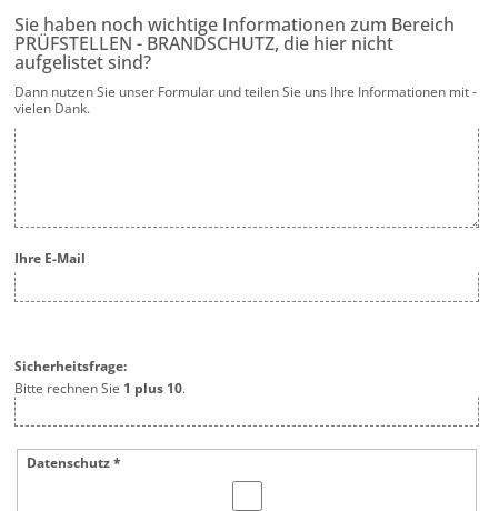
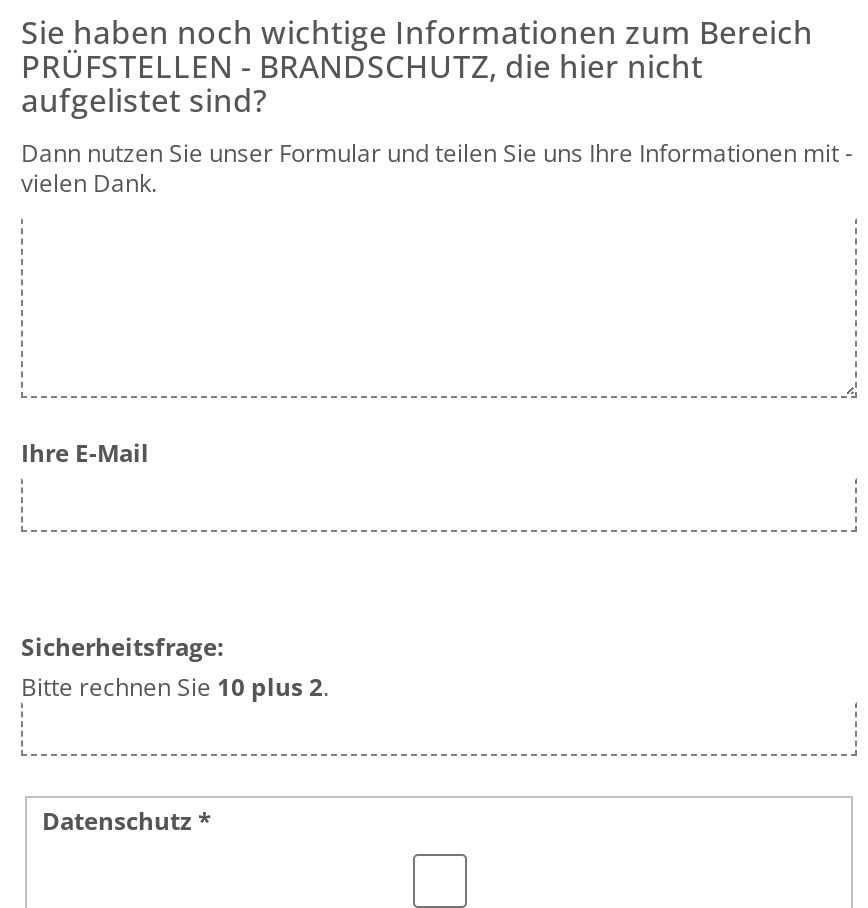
- Bitte rechnen Sie 1 plus 10.
+ Bitte rechnen Sie 10 plus 2.
